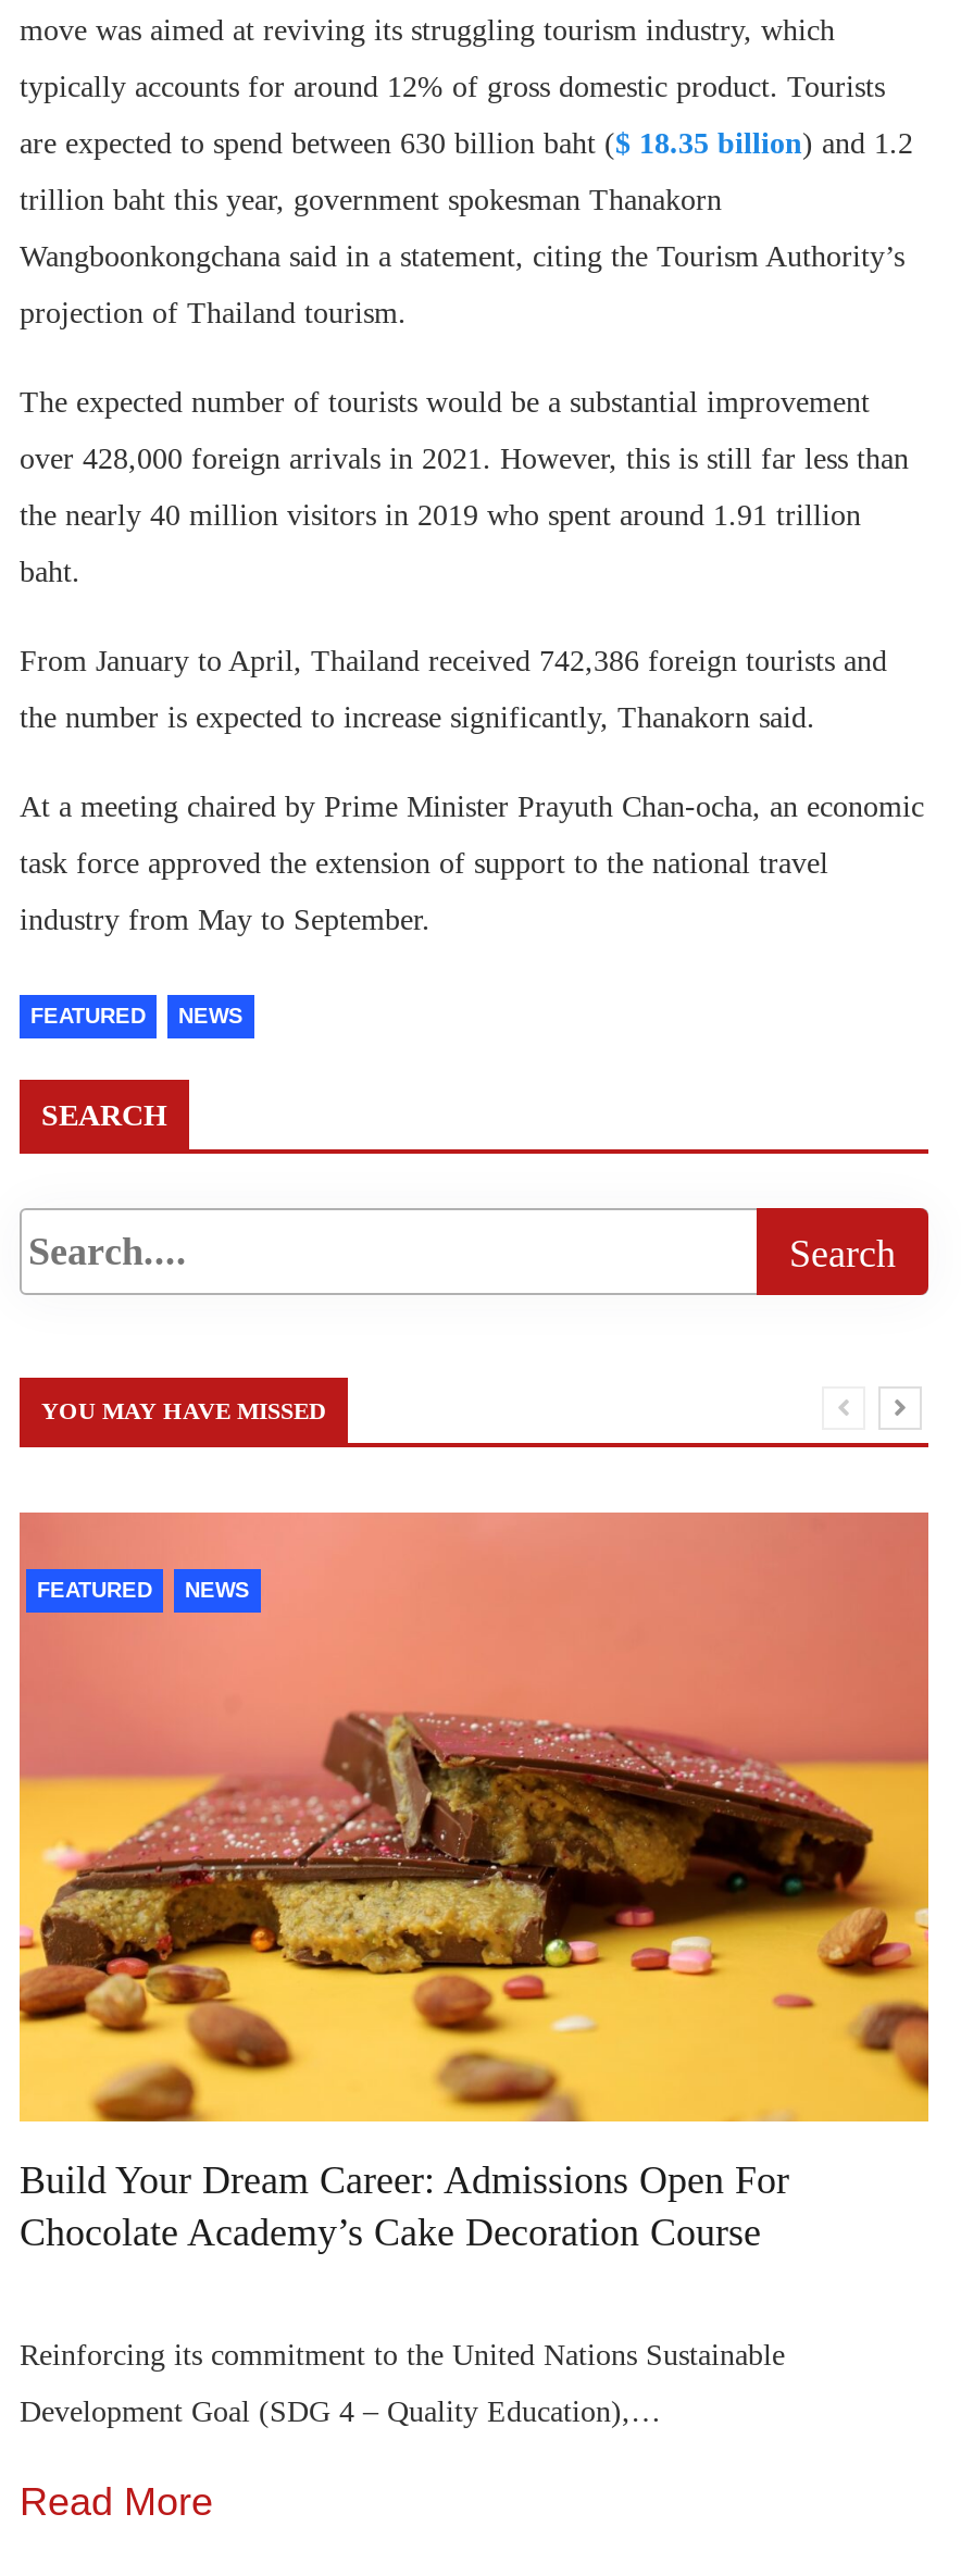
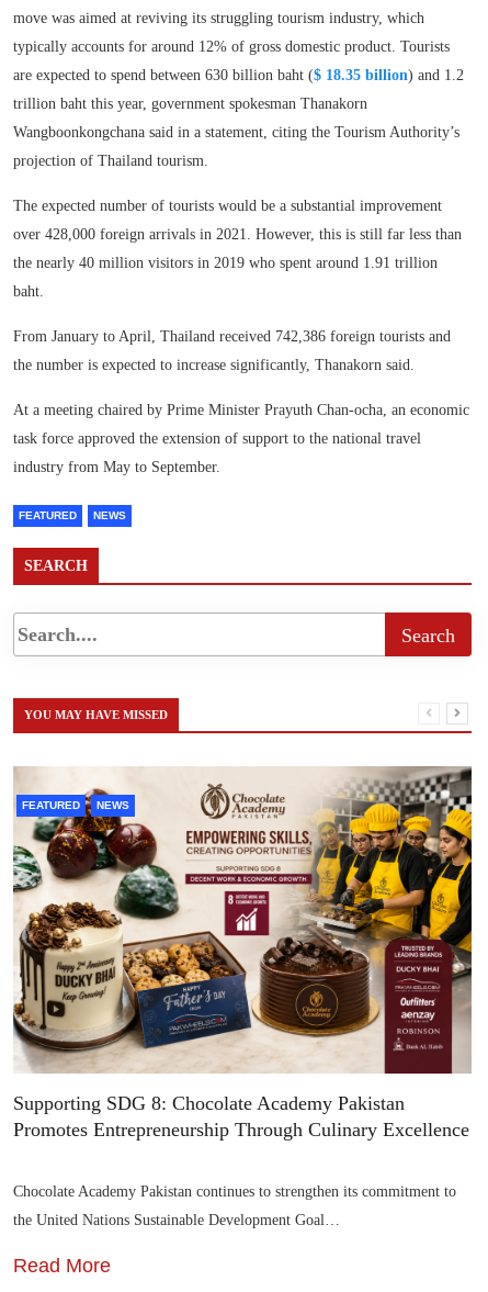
- [image]
- Build Your Dream Career: Admissions Open For
- Chocolate Academy’s Cake Decoration Course
+ [image]
+ Supporting SDG 8: Chocolate Academy Pakistan
+ Promotes Entrepreneurship Through Culinary Excellence

- Reinforcing its commitment to the United Nations Sustainable
+ Chocolate Academy Pakistan continues to strengthen its commitment to

- Development Goal (SDG 4 – Quality Education),…
+ the United Nations Sustainable Development Goal…
